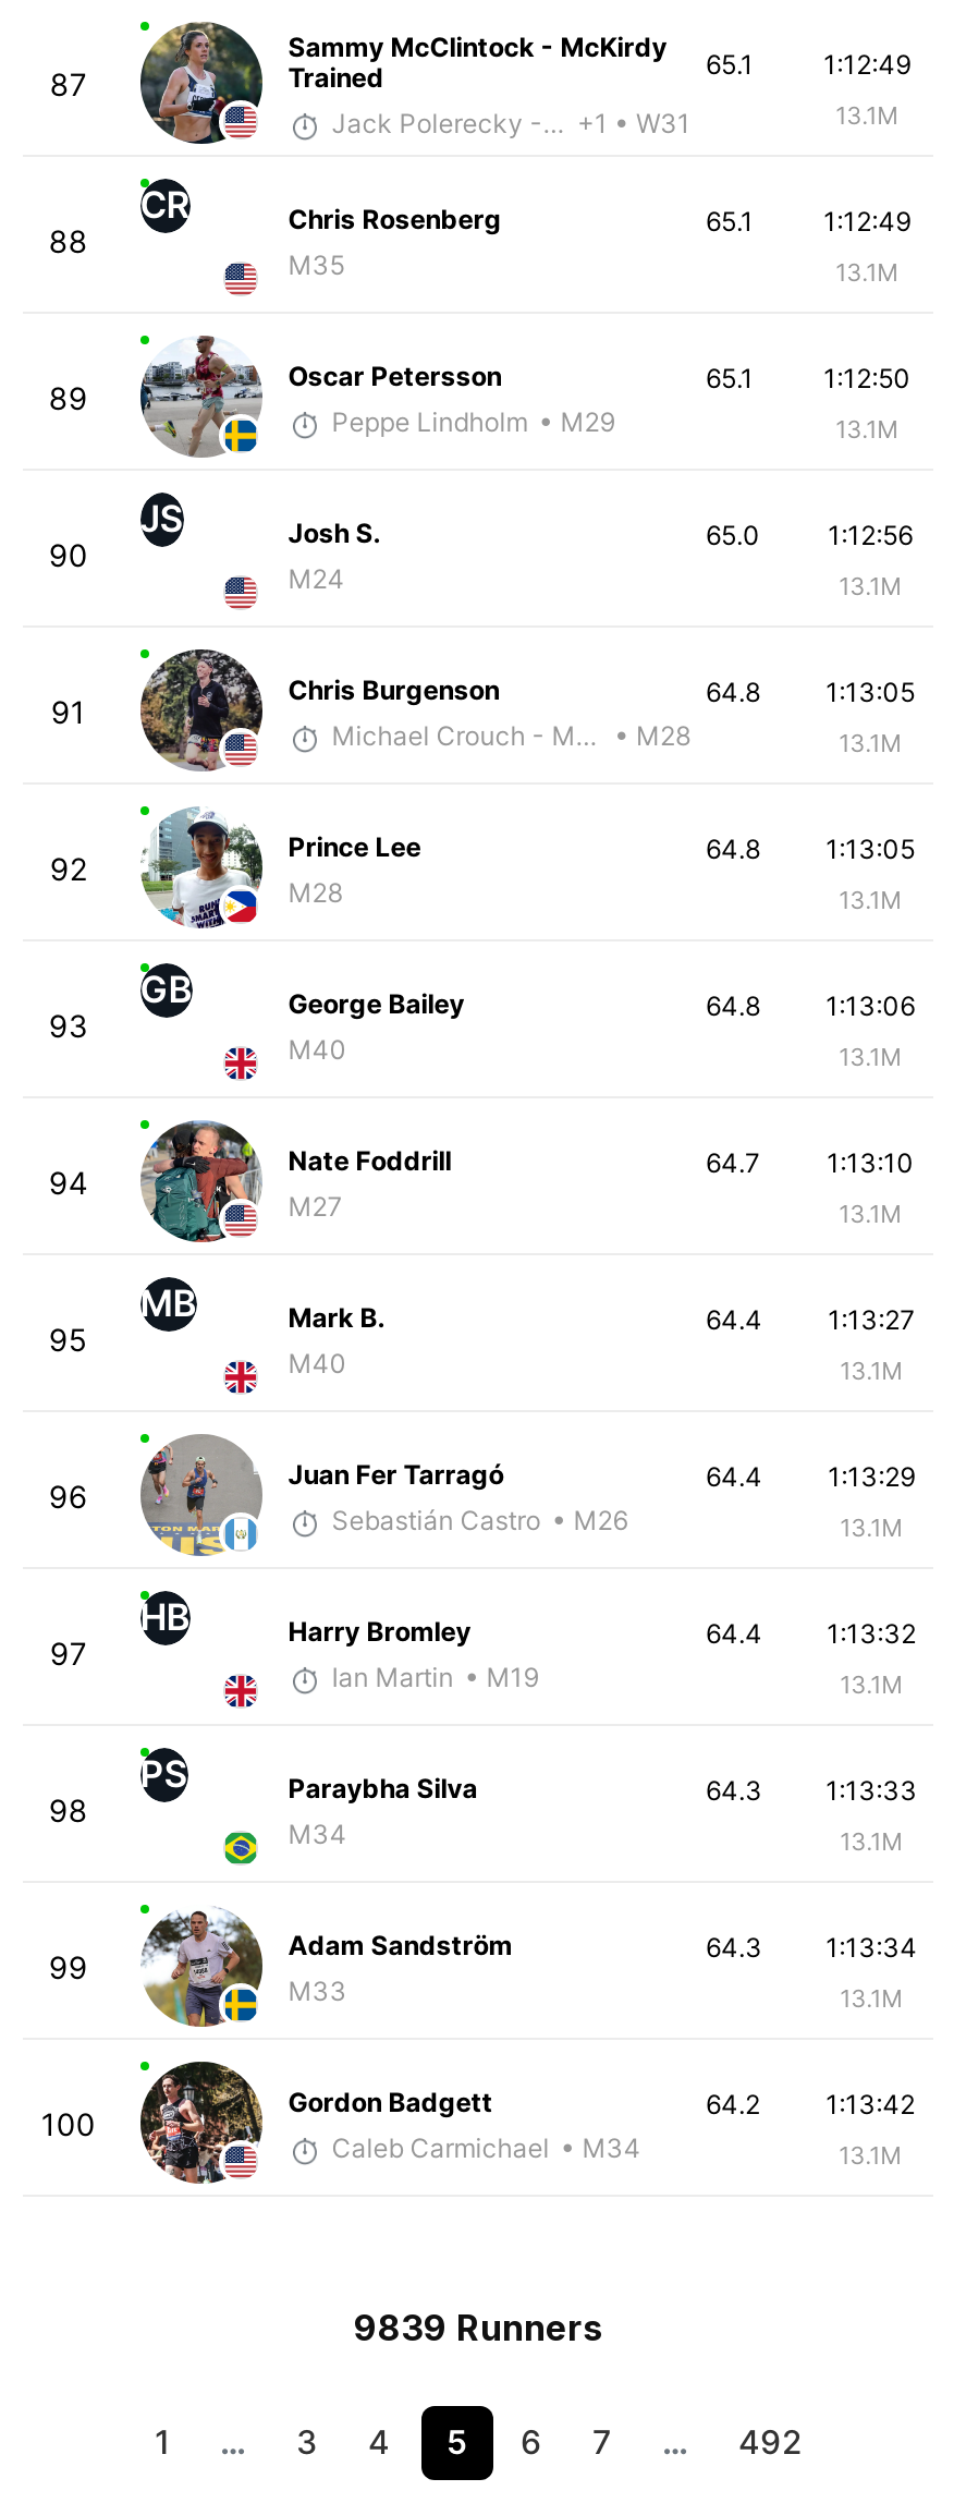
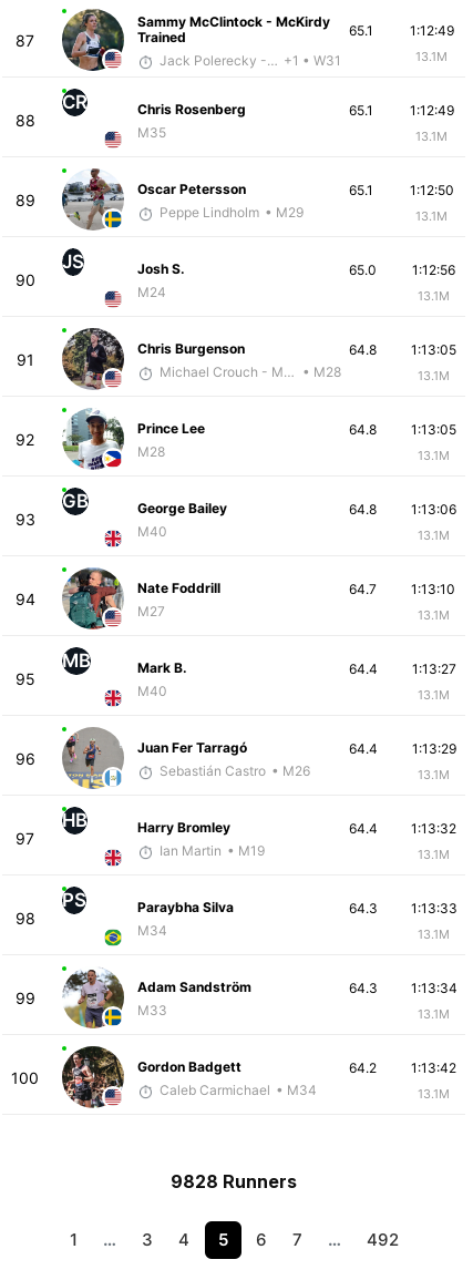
- 9839 Runners
+ 9828 Runners
